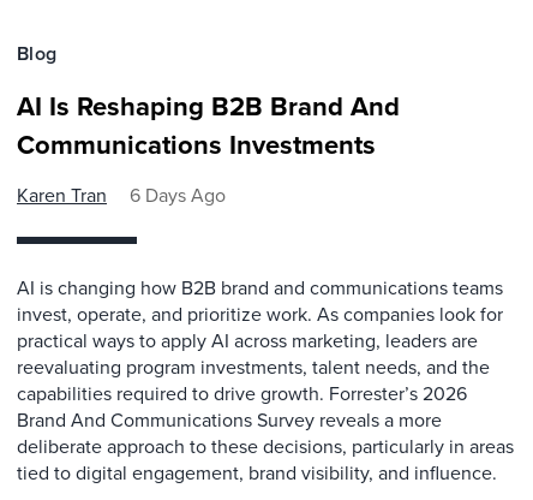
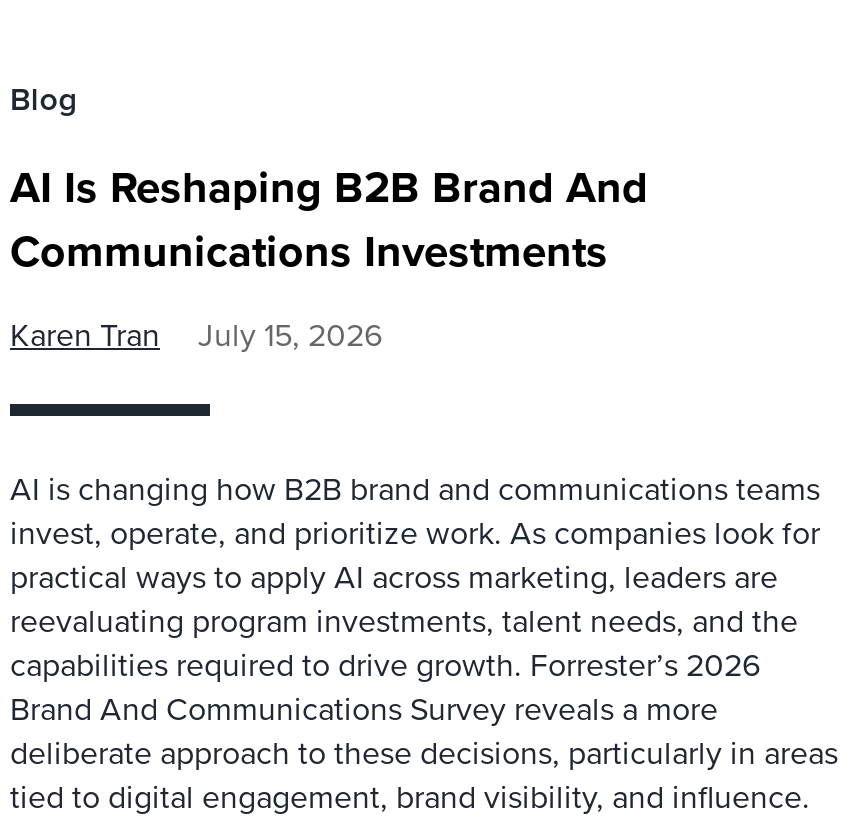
- Karen Tran 6 Days Ago
+ Karen Tran July 15, 2026
